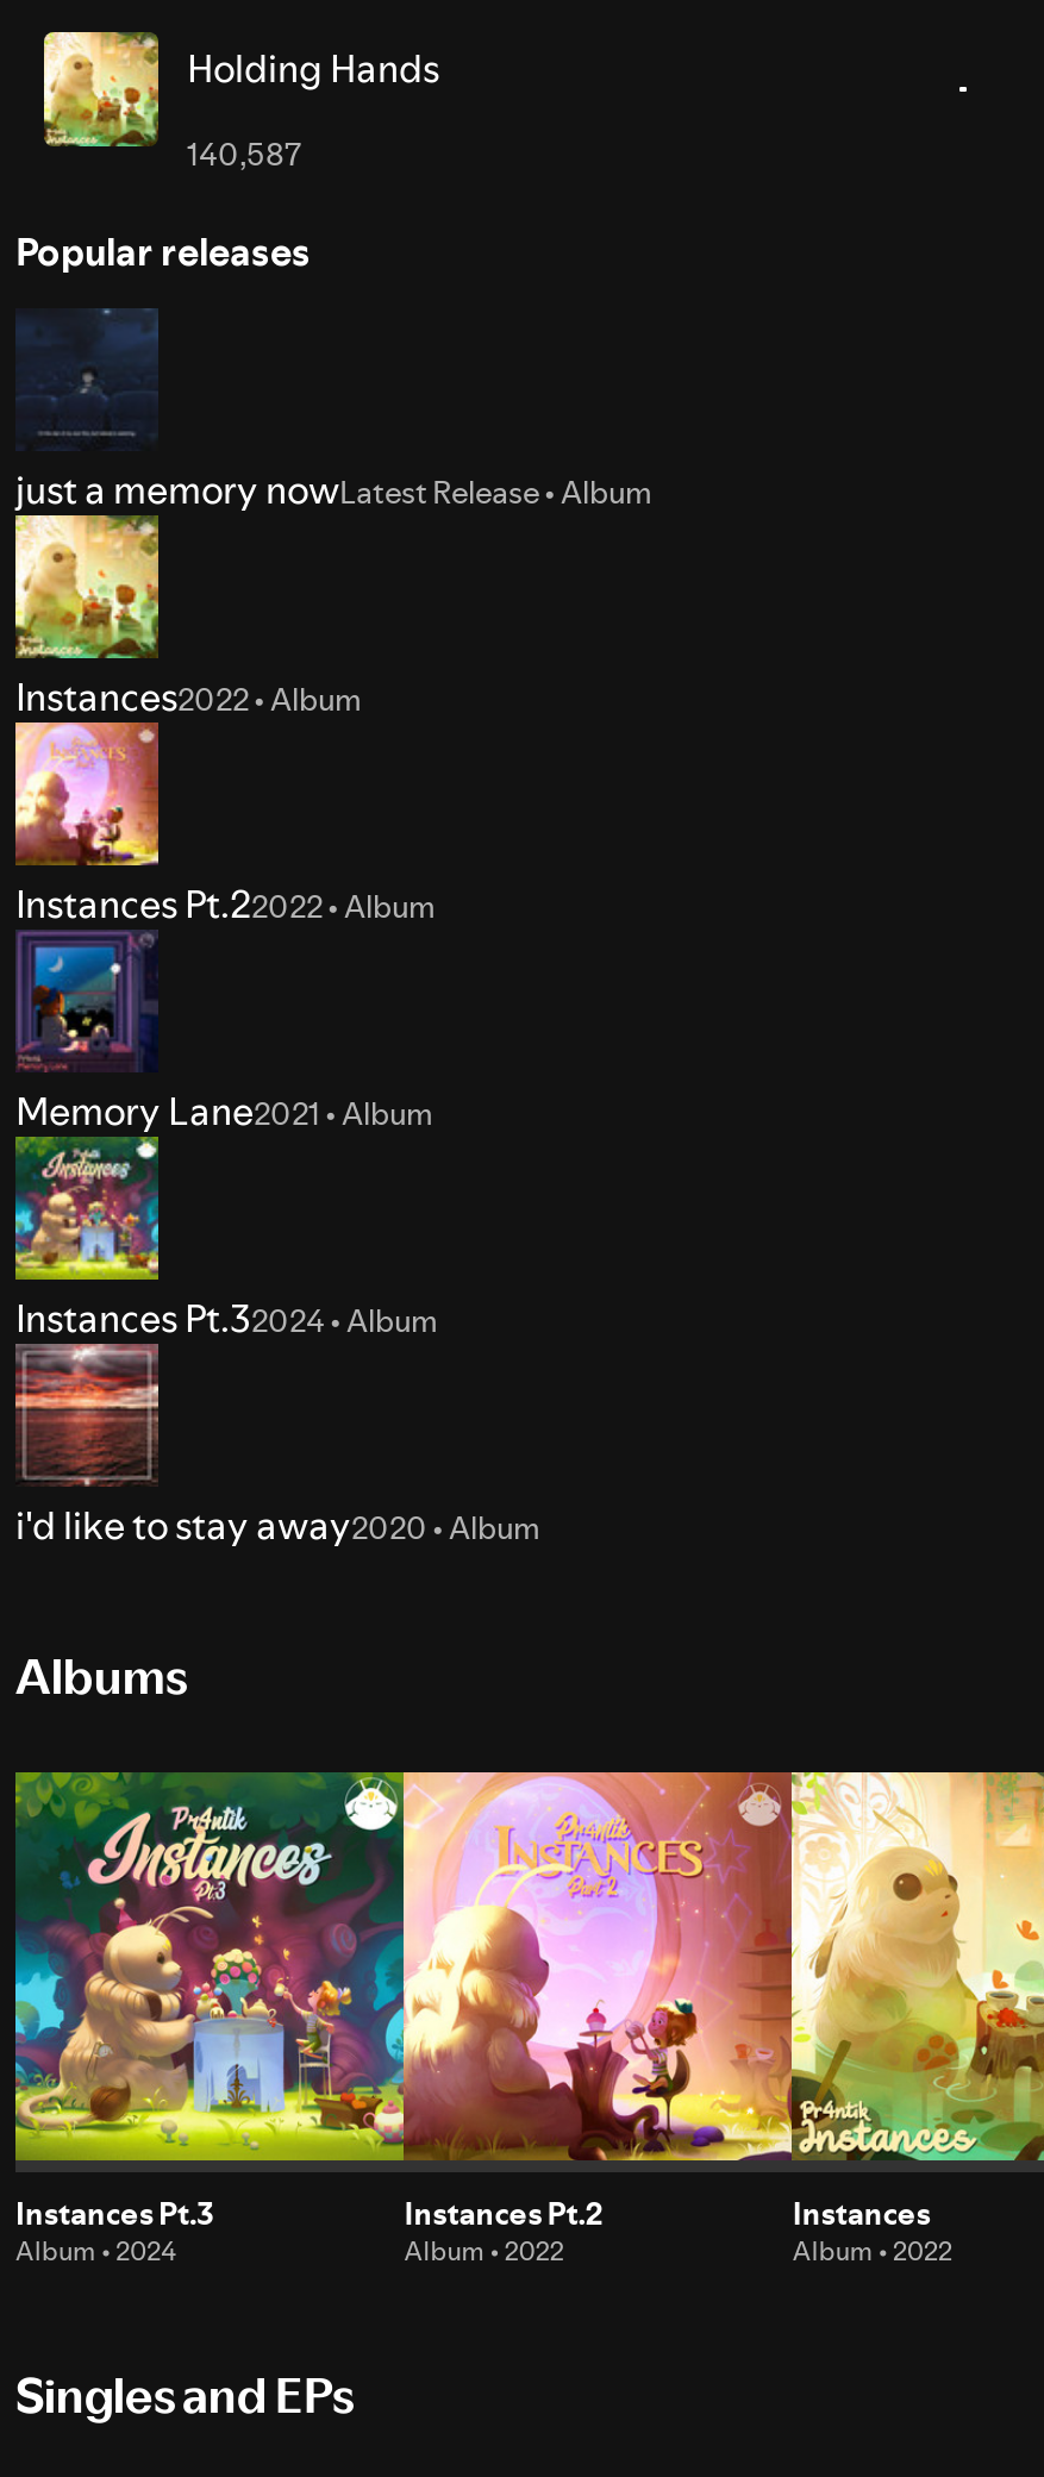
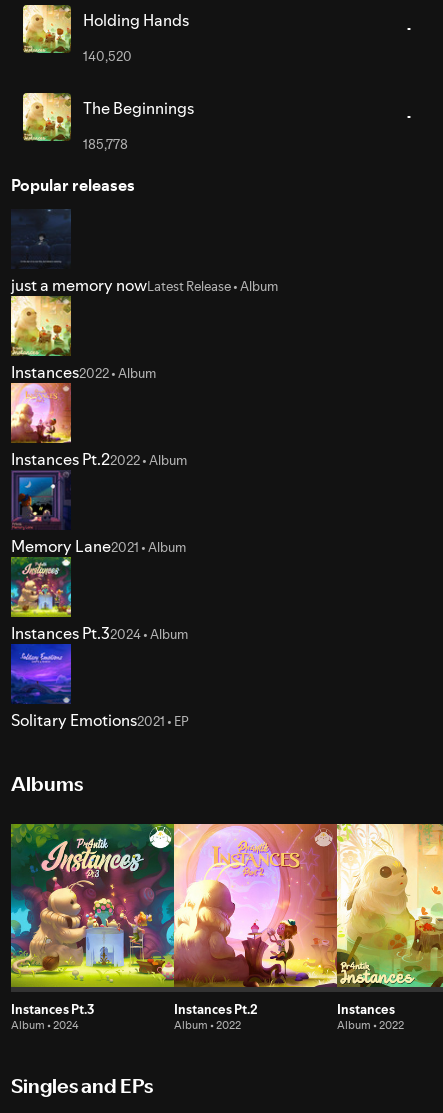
- 140,587
+ 140,520
+ The Beginnings
+ 185,778

- [image]
- i'd like to stay away2020 • Album
+ [image]
+ Solitary Emotions2021 • EP
